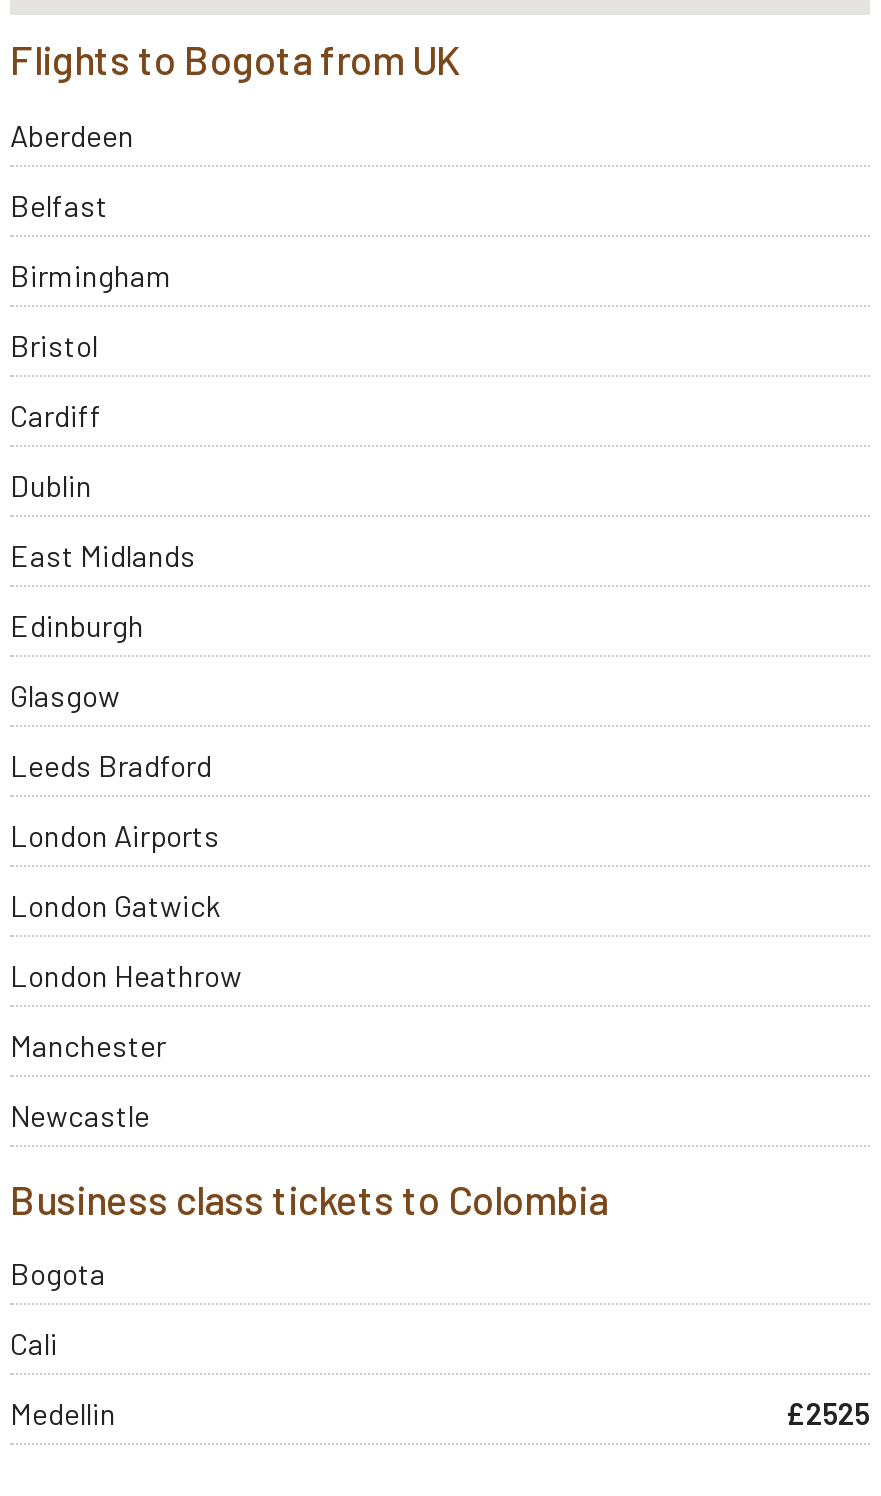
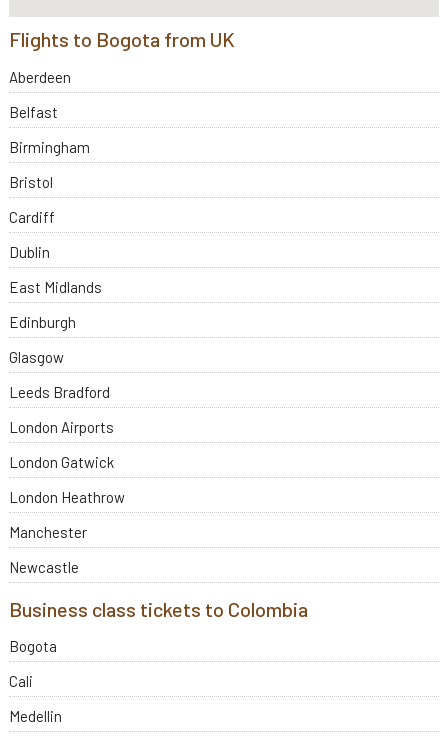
- £2525
